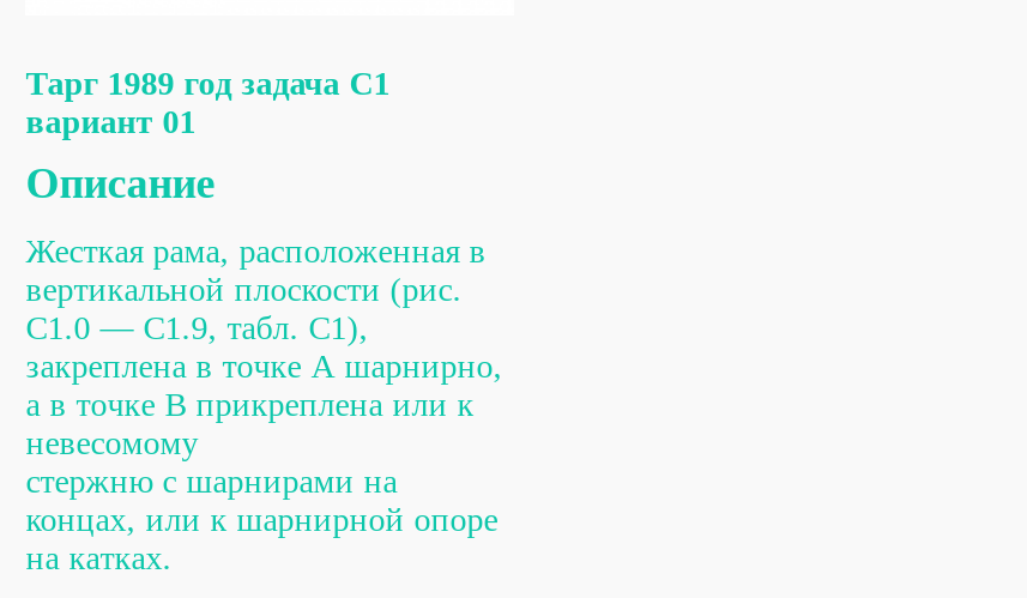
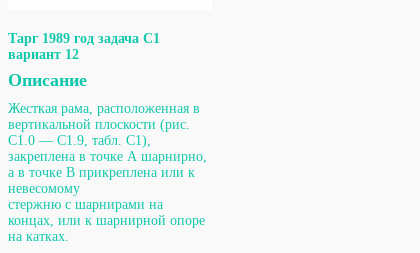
- вариант 01
+ вариант 12
